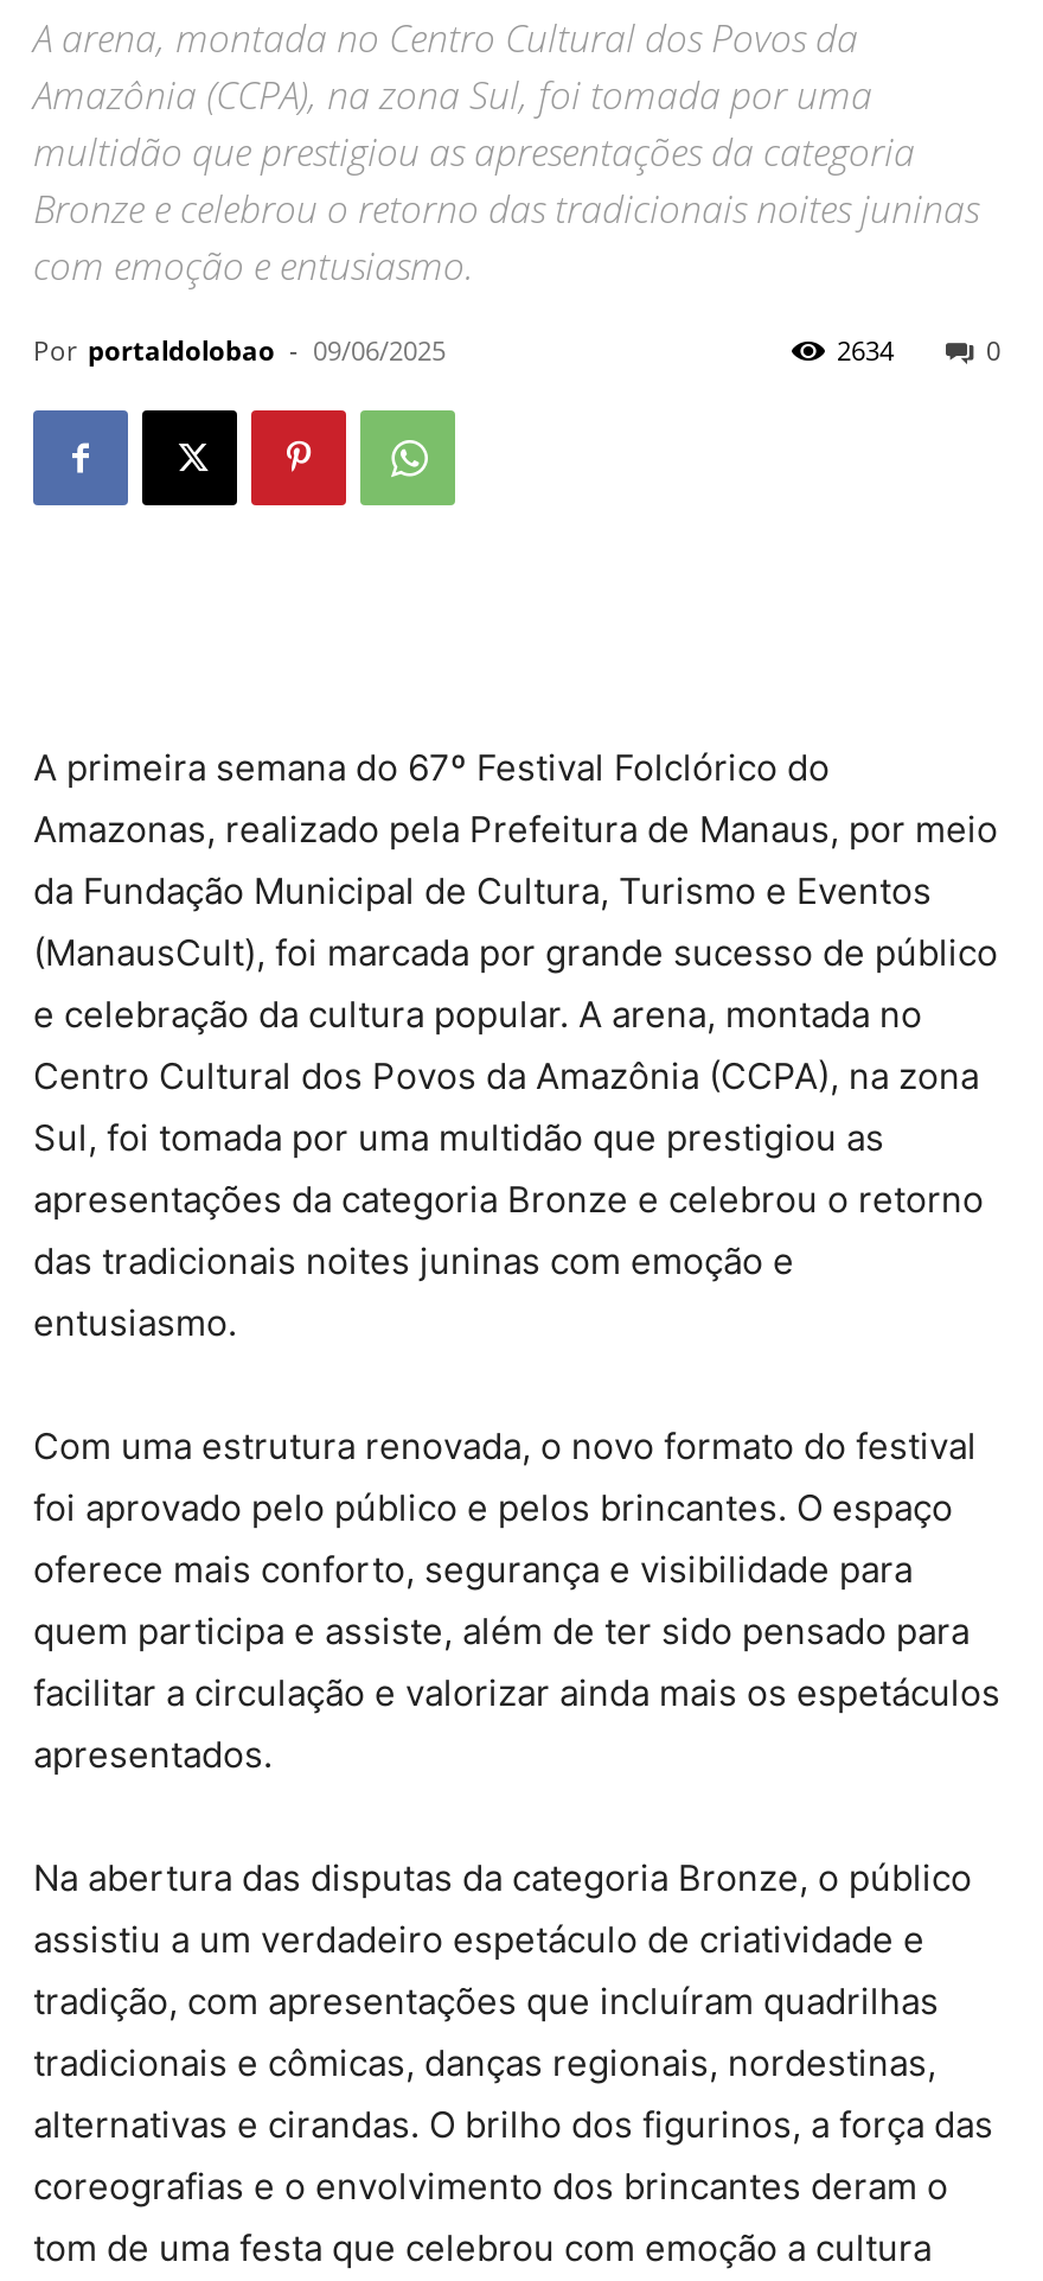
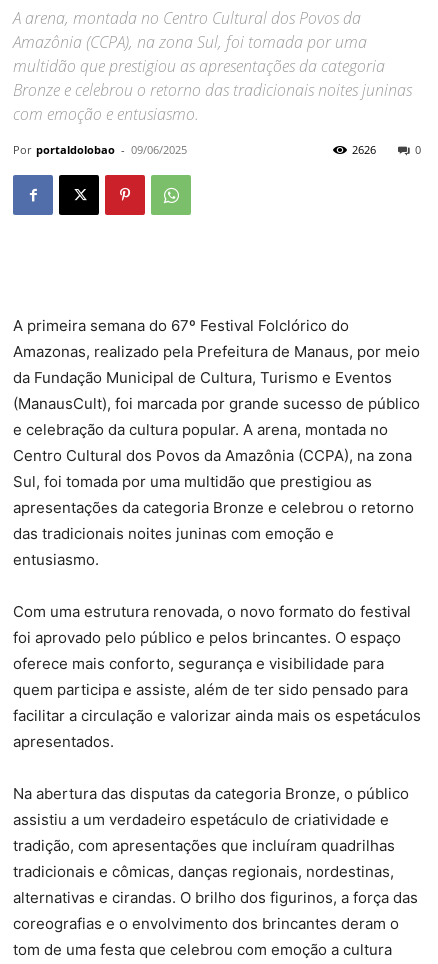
- 2634
+ 2626
